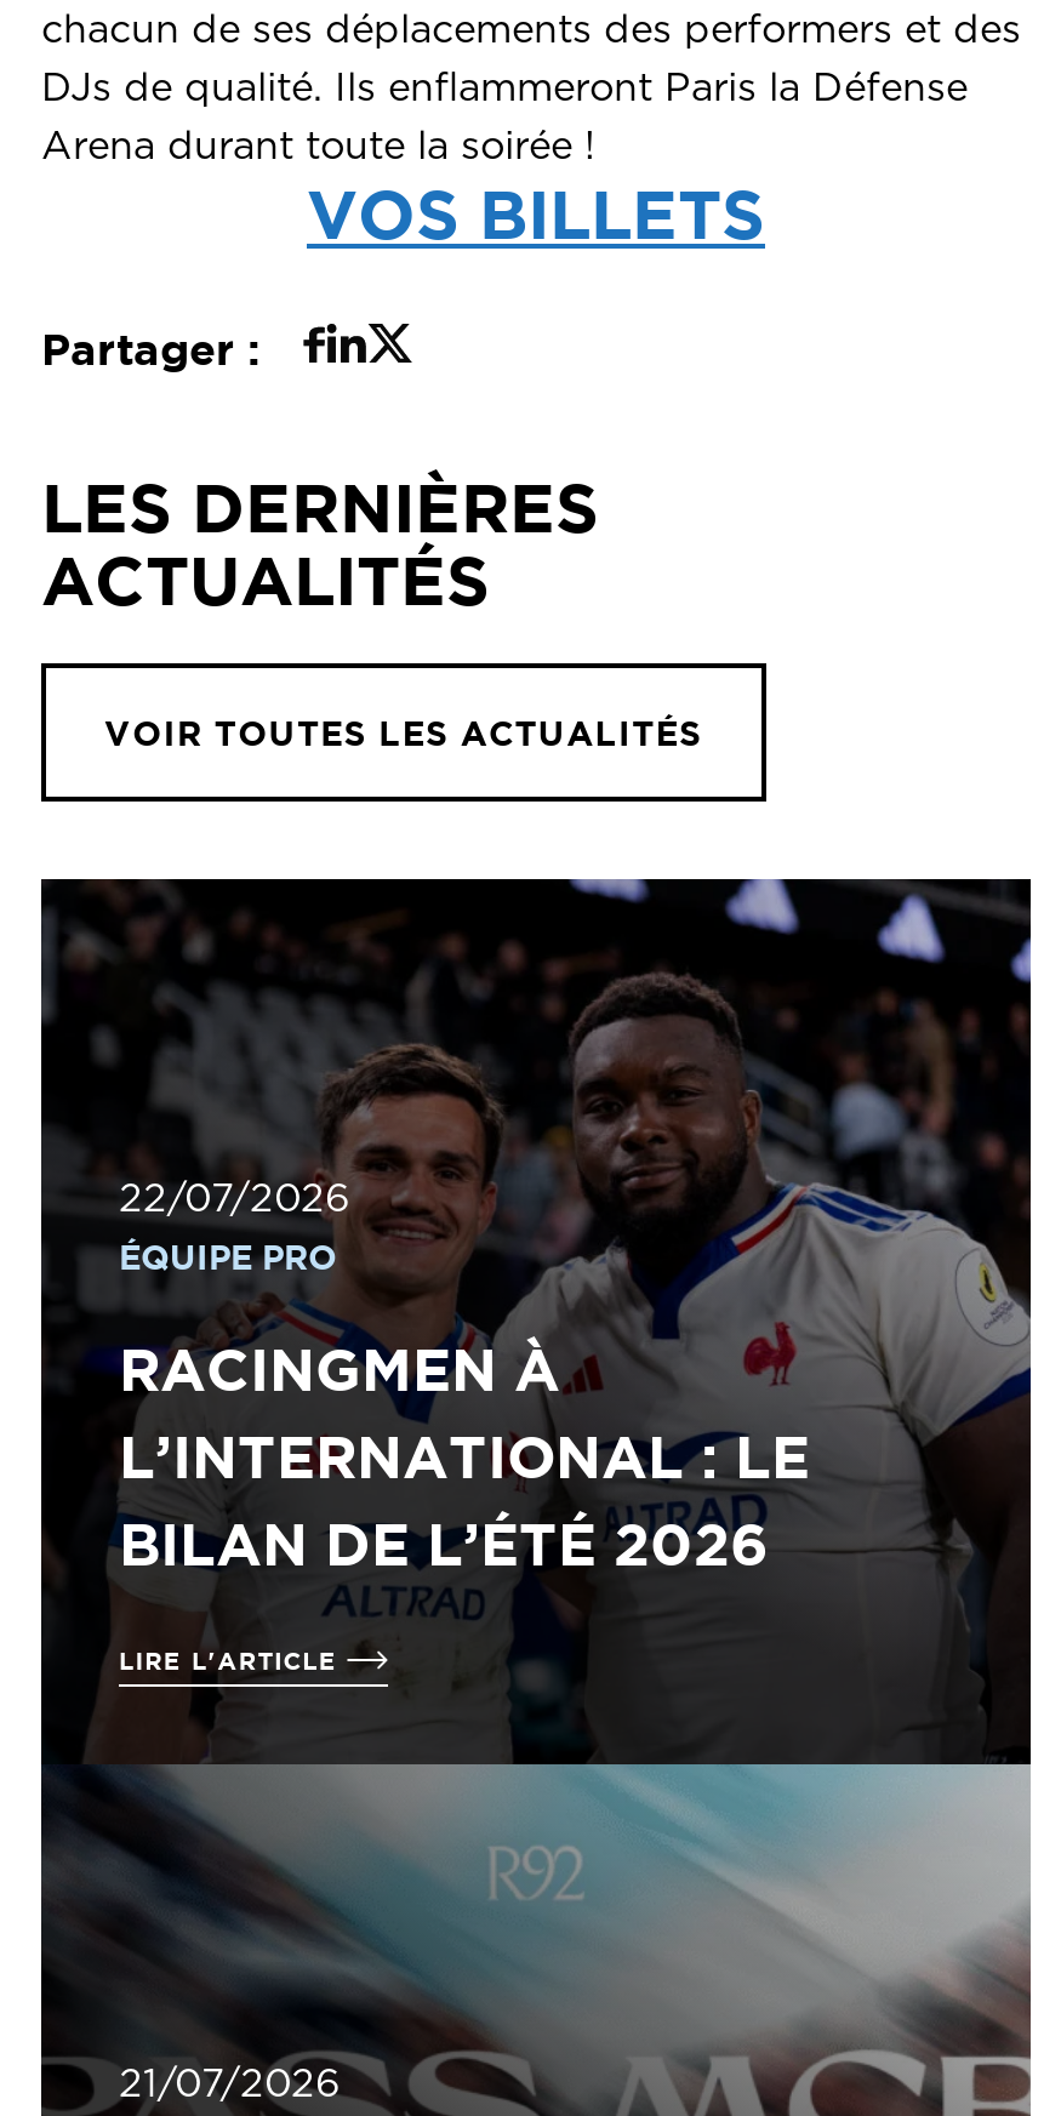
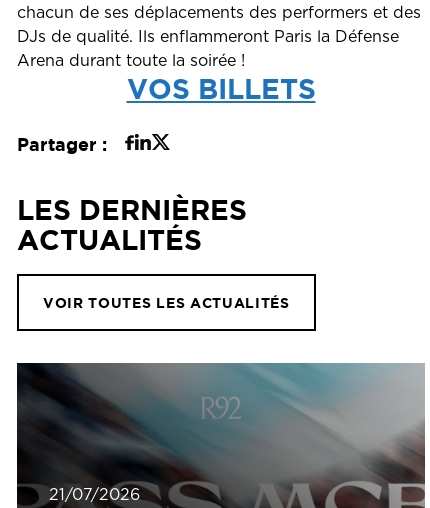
- [image]
- 22/07/2026
- ÉQUIPE PRO
- RACINGMEN À
- L’INTERNATIONAL : LE
- BILAN DE L’ÉTÉ 2026
- LIRE L'ARTICLE
